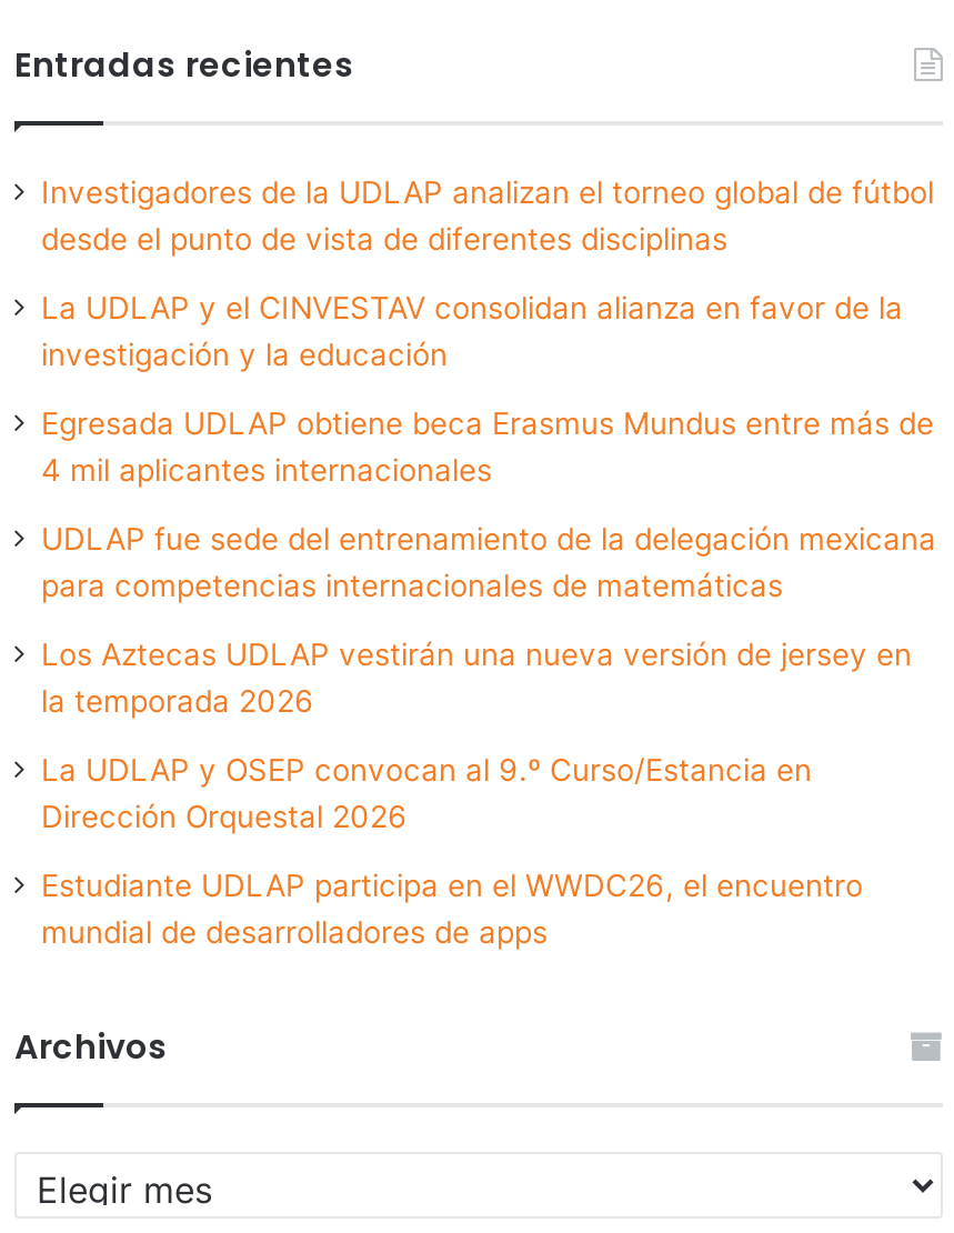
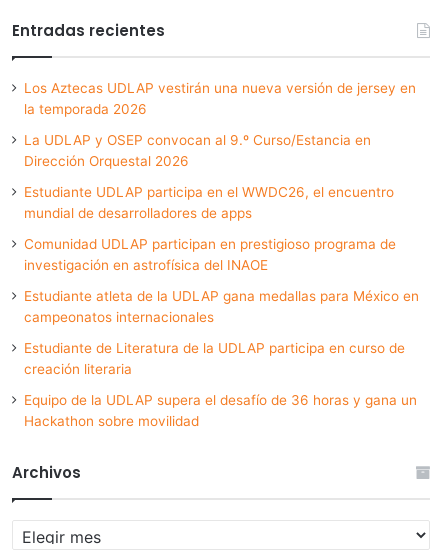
- Investigadores de la UDLAP analizan el torneo global de fútbol
- desde el punto de vista de diferentes disciplinas
- La UDLAP y el CINVESTAV consolidan alianza en favor de la
- investigación y la educación
- Egresada UDLAP obtiene beca Erasmus Mundus entre más de
- 4 mil aplicantes internacionales
- UDLAP fue sede del entrenamiento de la delegación mexicana
- para competencias internacionales de matemáticas

moved up: Los Aztecas UDLAP vestirán una nueva versión de jersey en | la temporada 2026 | La UDLAP y OSEP convocan al 9.º Curso/Estancia en | Dirección Orquestal 2026 | Estudiante UDLAP participa en el WWDC26, el encuentro | mundial de desarrolladores de apps

+ Comunidad UDLAP participan en prestigioso programa de
+ investigación en astrofísica del INAOE
+ Estudiante atleta de la UDLAP gana medallas para México en
+ campeonatos internacionales
+ Estudiante de Literatura de la UDLAP participa en curso de
+ creación literaria
+ Equipo de la UDLAP supera el desafío de 36 horas y gana un
+ Hackathon sobre movilidad
